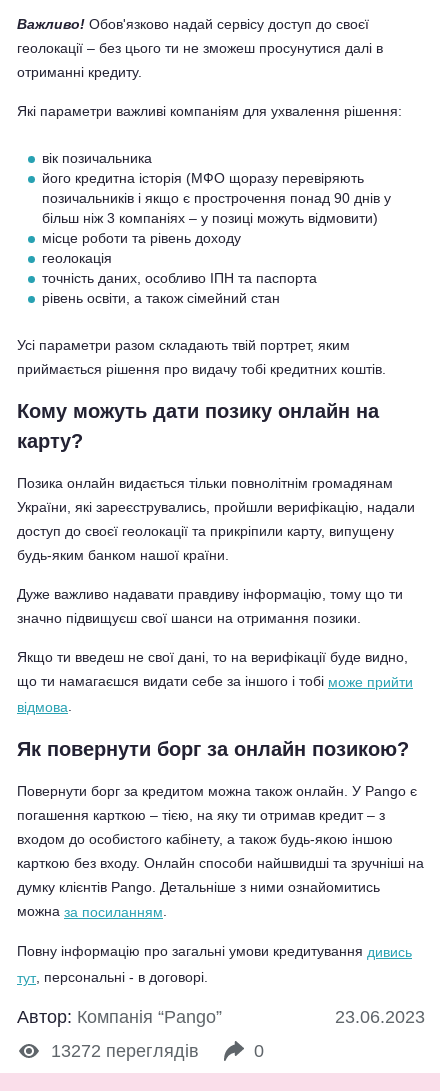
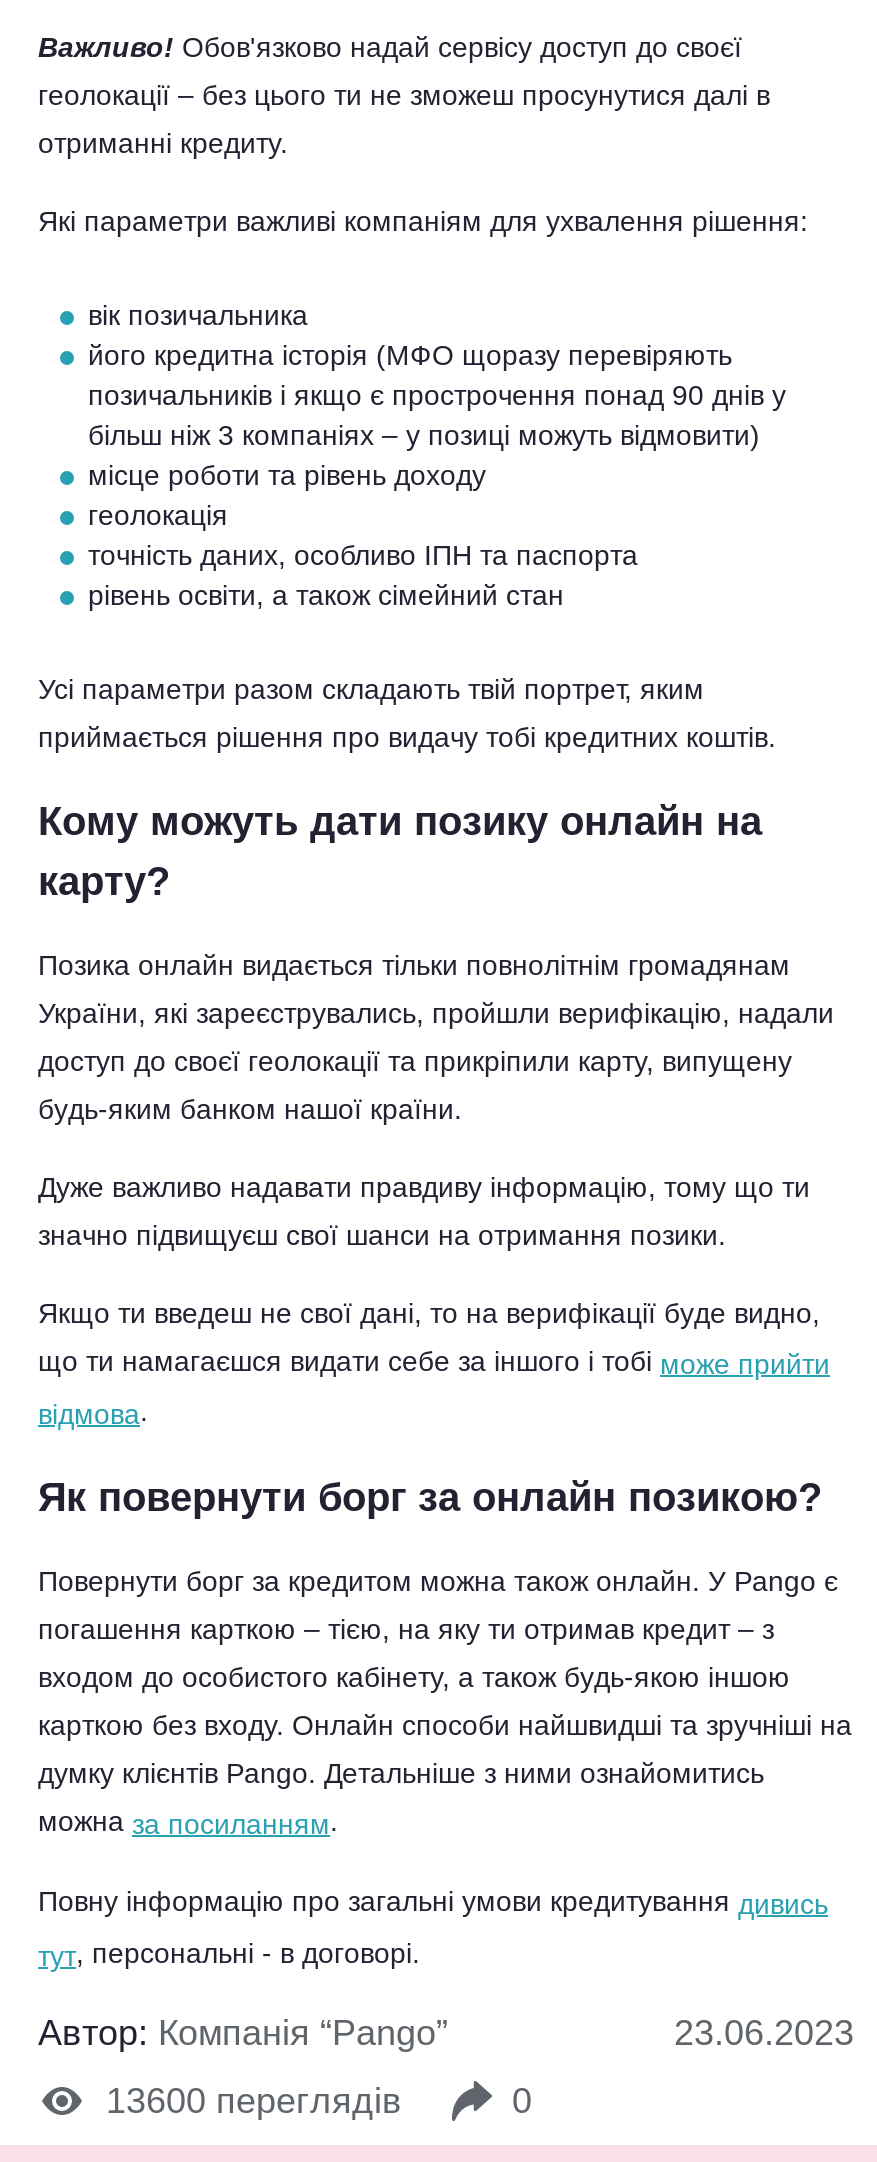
- 13272 переглядів
+ 13600 переглядів
